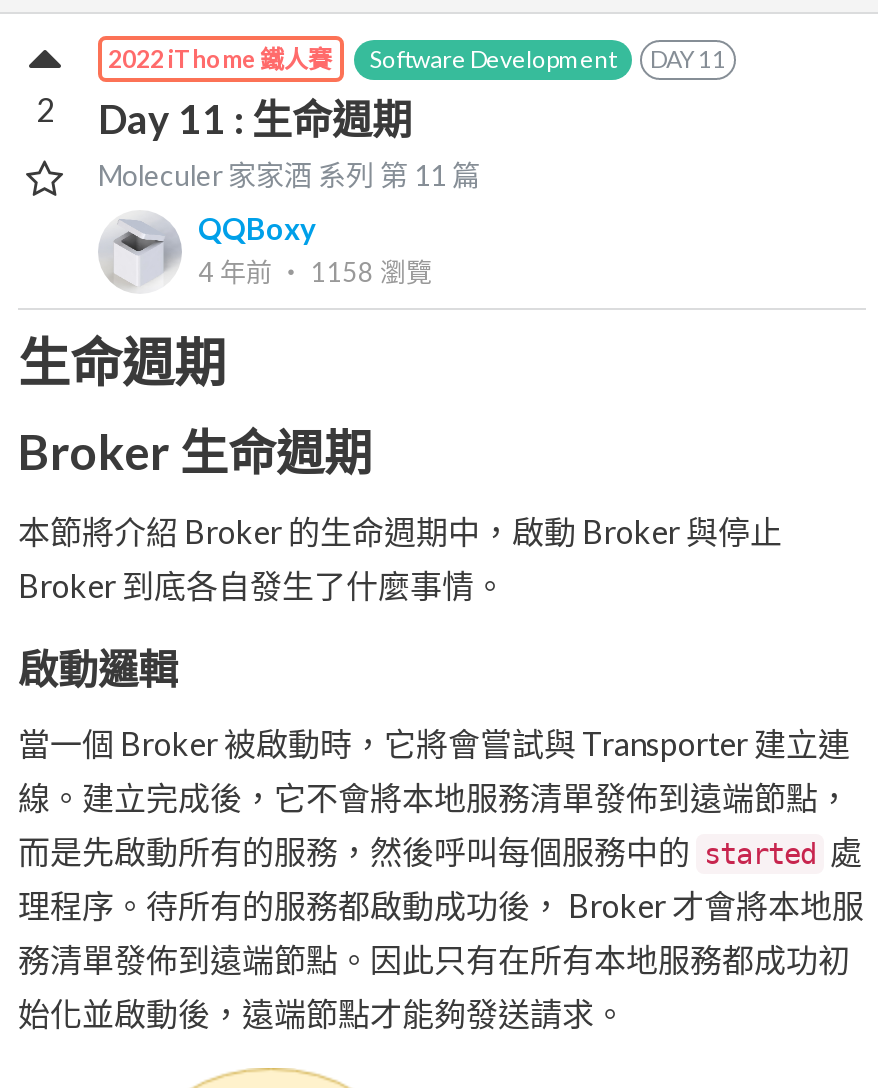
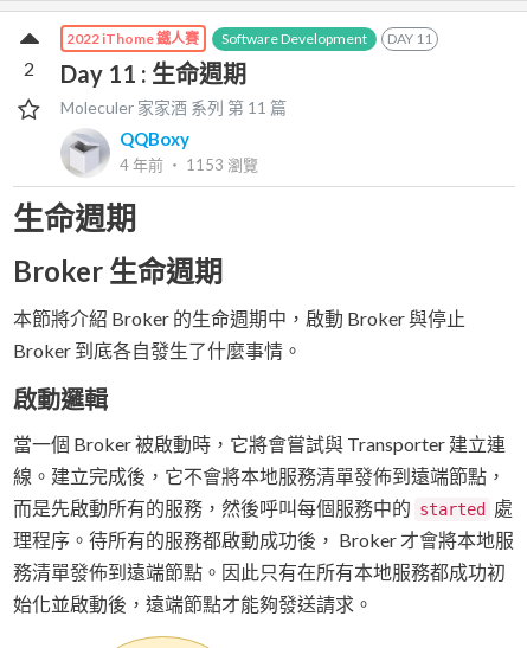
- 4 年前‧ 1158瀏覽
+ 4 年前‧ 1153瀏覽
